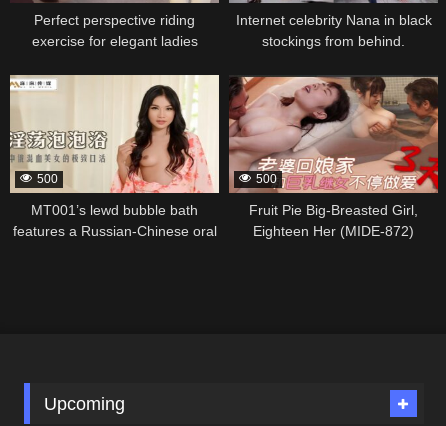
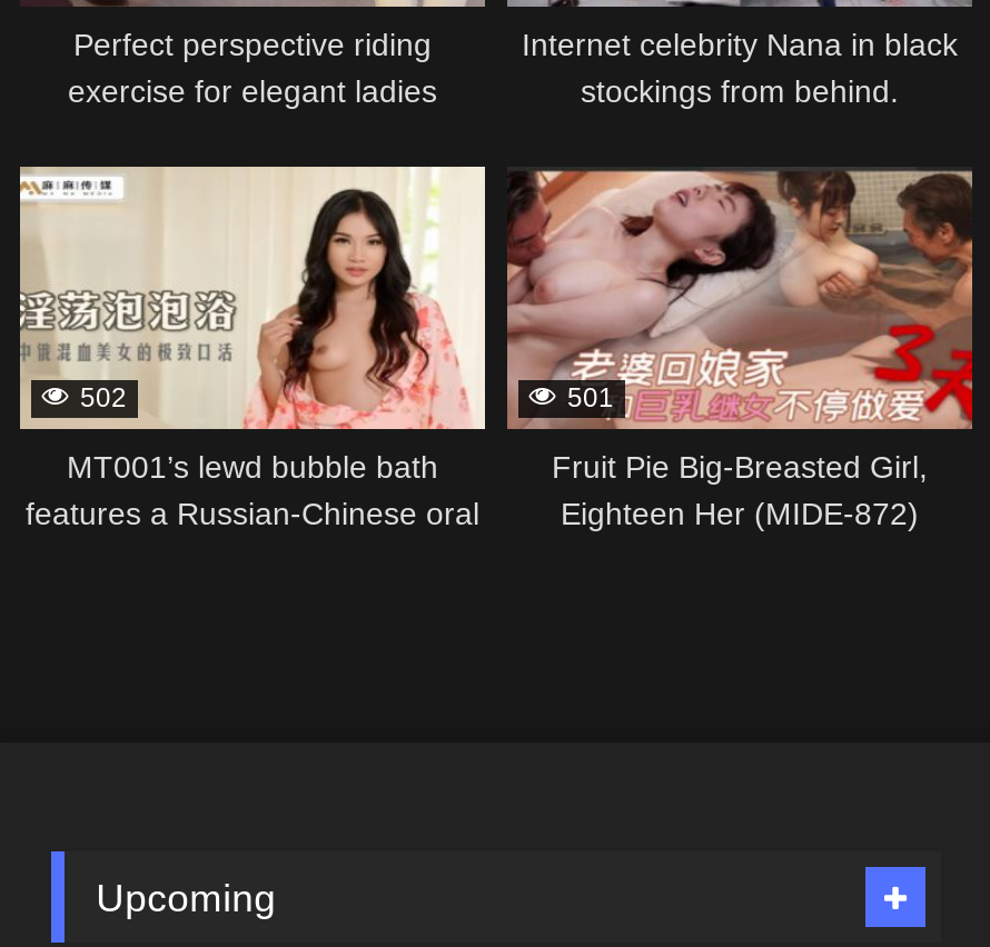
- 500
+ 502

- 500
+ 501
